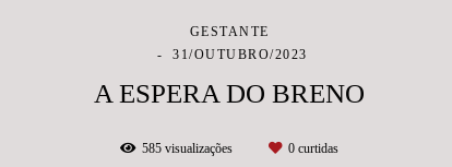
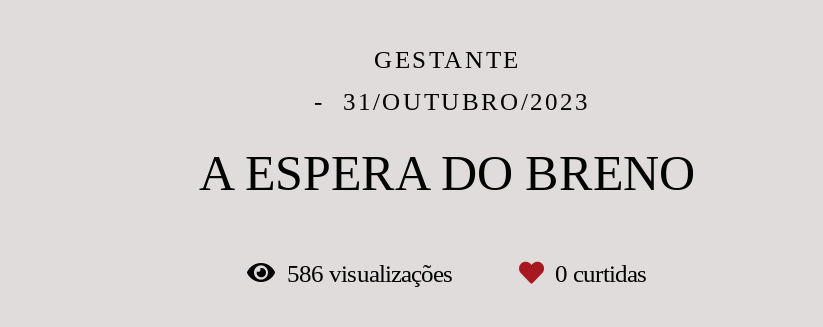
- 585 visualizações
+ 586 visualizações
